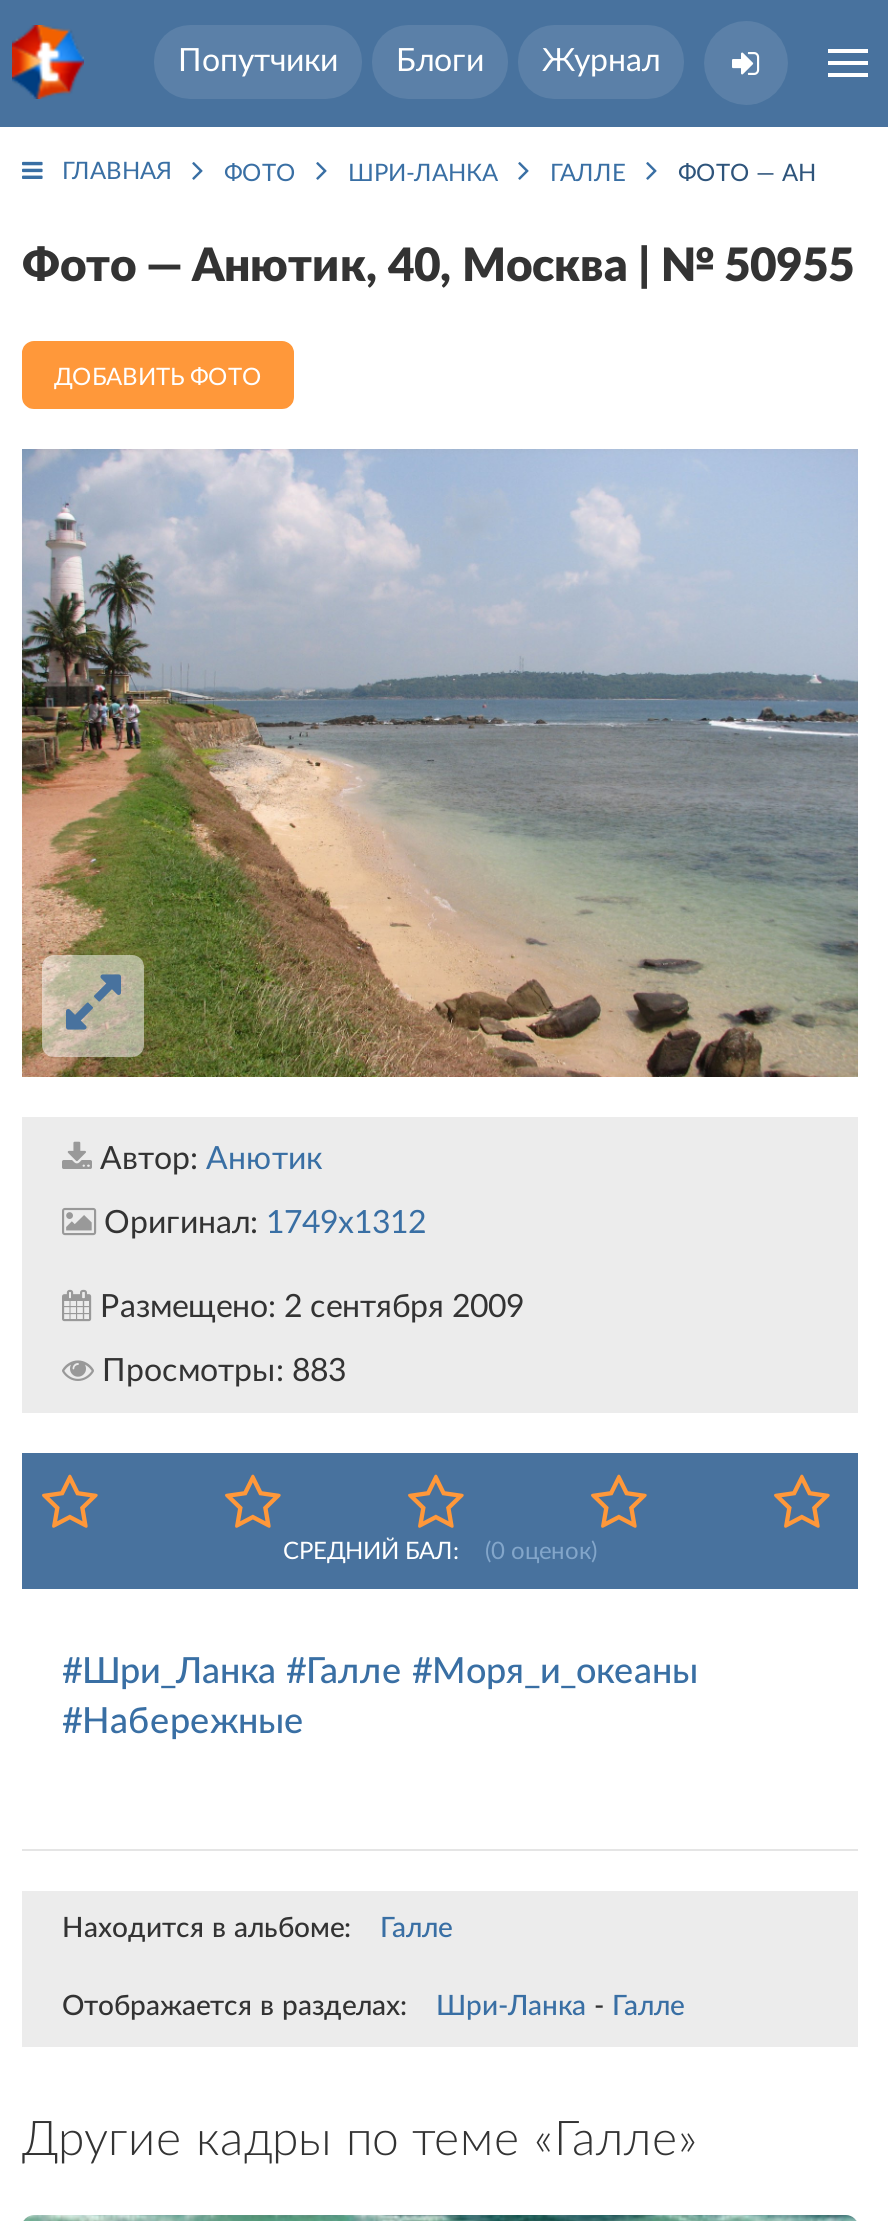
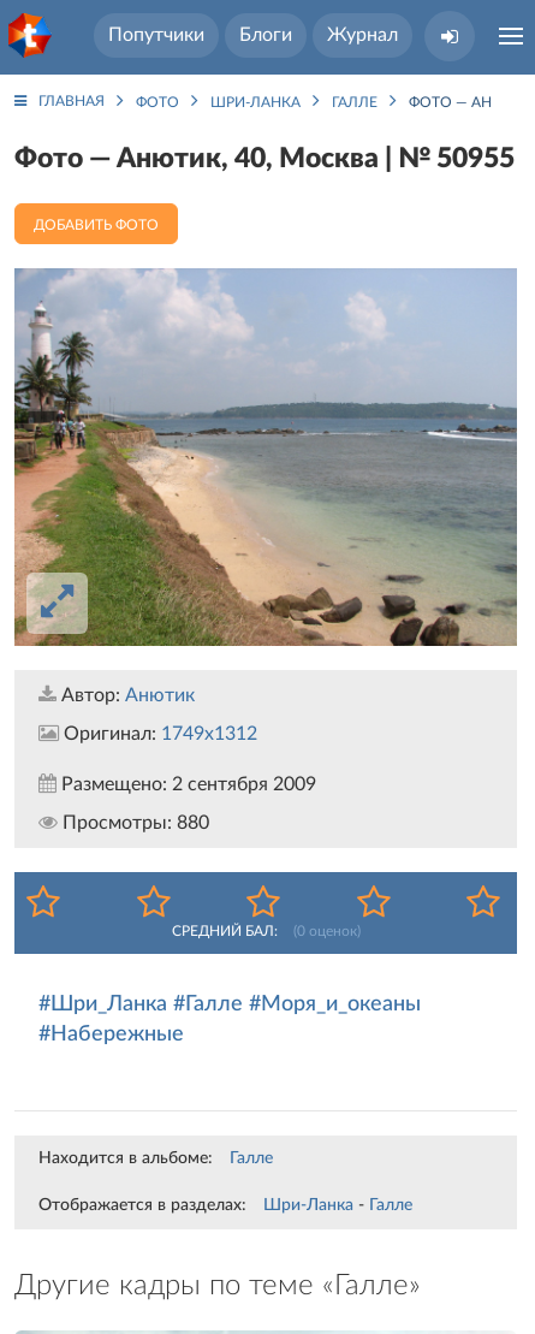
- Просмотры: 883
+ Просмотры: 880
